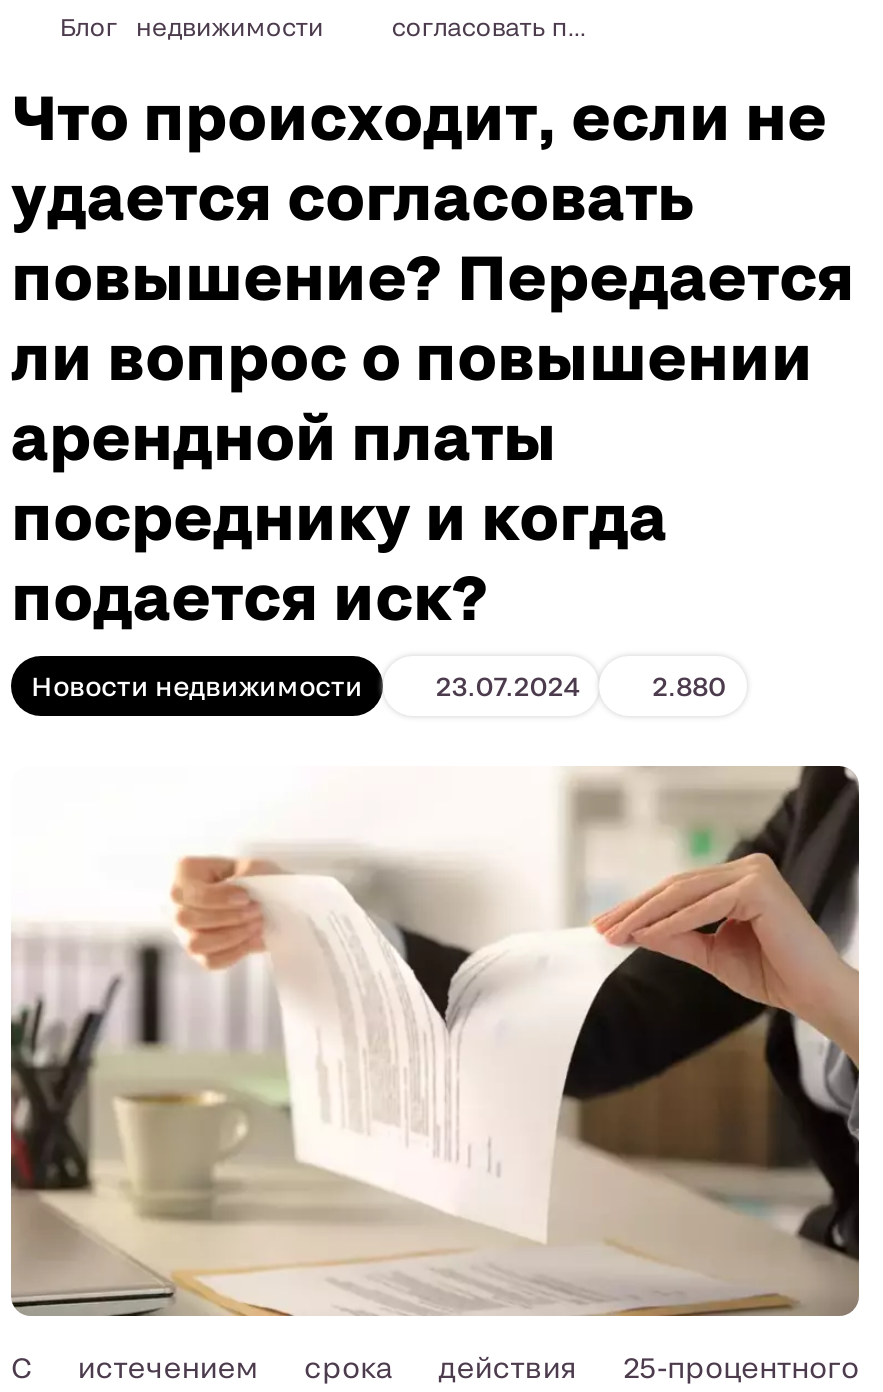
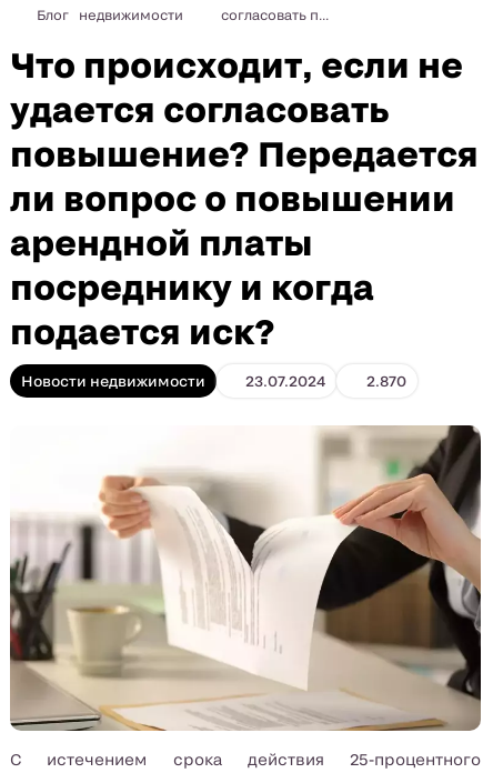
- 2.880
+ 2.870
